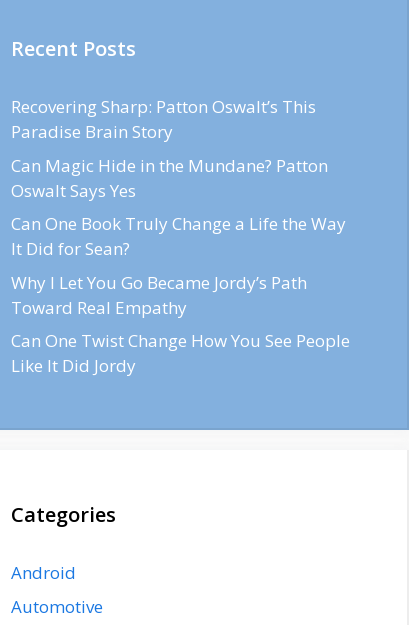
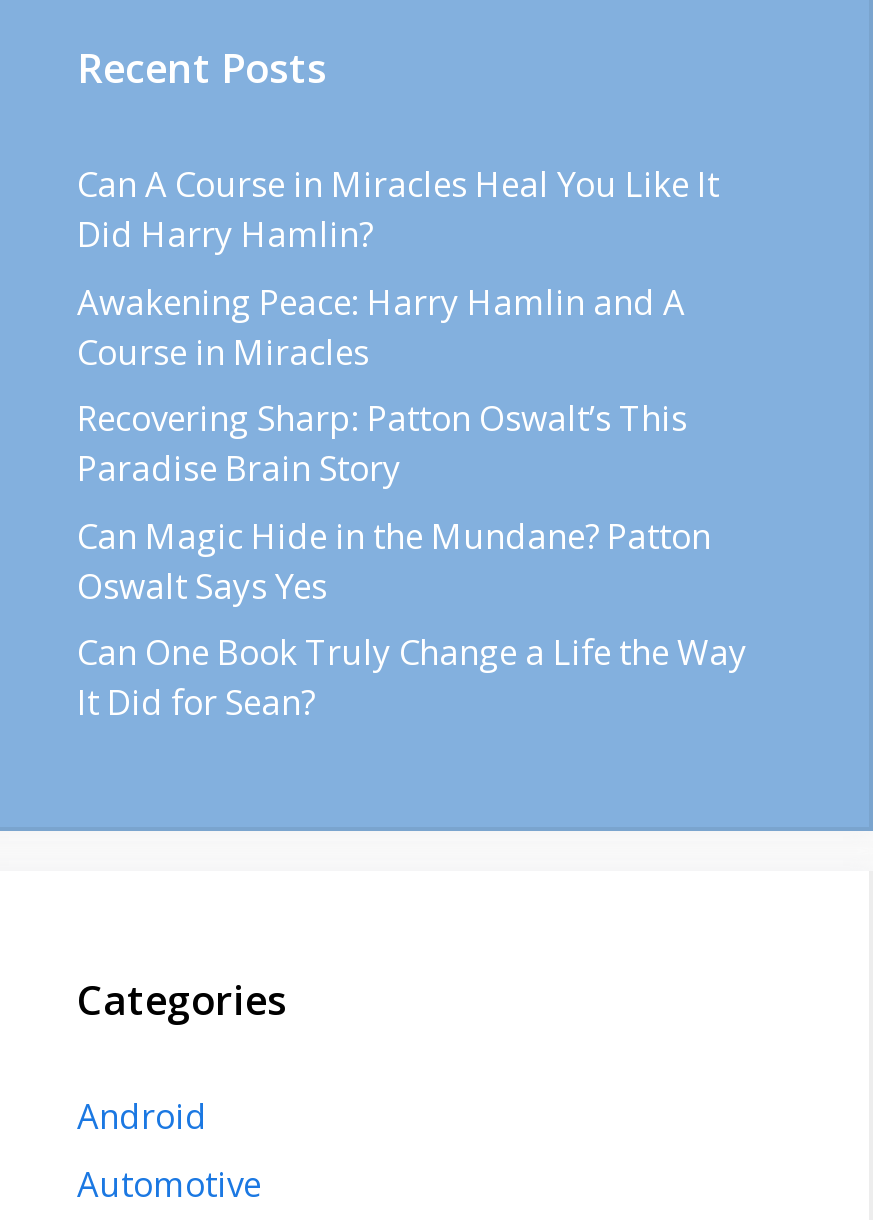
+ Can A Course in Miracles Heal You Like It
+ Did Harry Hamlin?
+ Awakening Peace: Harry Hamlin and A
+ Course in Miracles

moved down: Recovering Sharp: Patton Oswalt’s This | Paradise Brain Story | Can Magic Hide in the Mundane? Patton | Oswalt Says Yes | Can One Book Truly Change a Life the Way | It Did for Sean?

- Why I Let You Go Became Jordy’s Path
- Toward Real Empathy
- Can One Twist Change How You See People
- Like It Did Jordy
